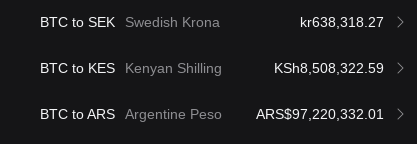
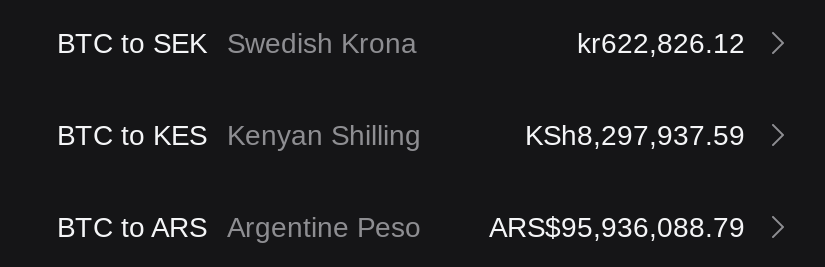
- kr638,318.27
+ kr622,826.12

- KSh8,508,322.59
+ KSh8,297,937.59

- ARS$97,220,332.01
+ ARS$95,936,088.79
